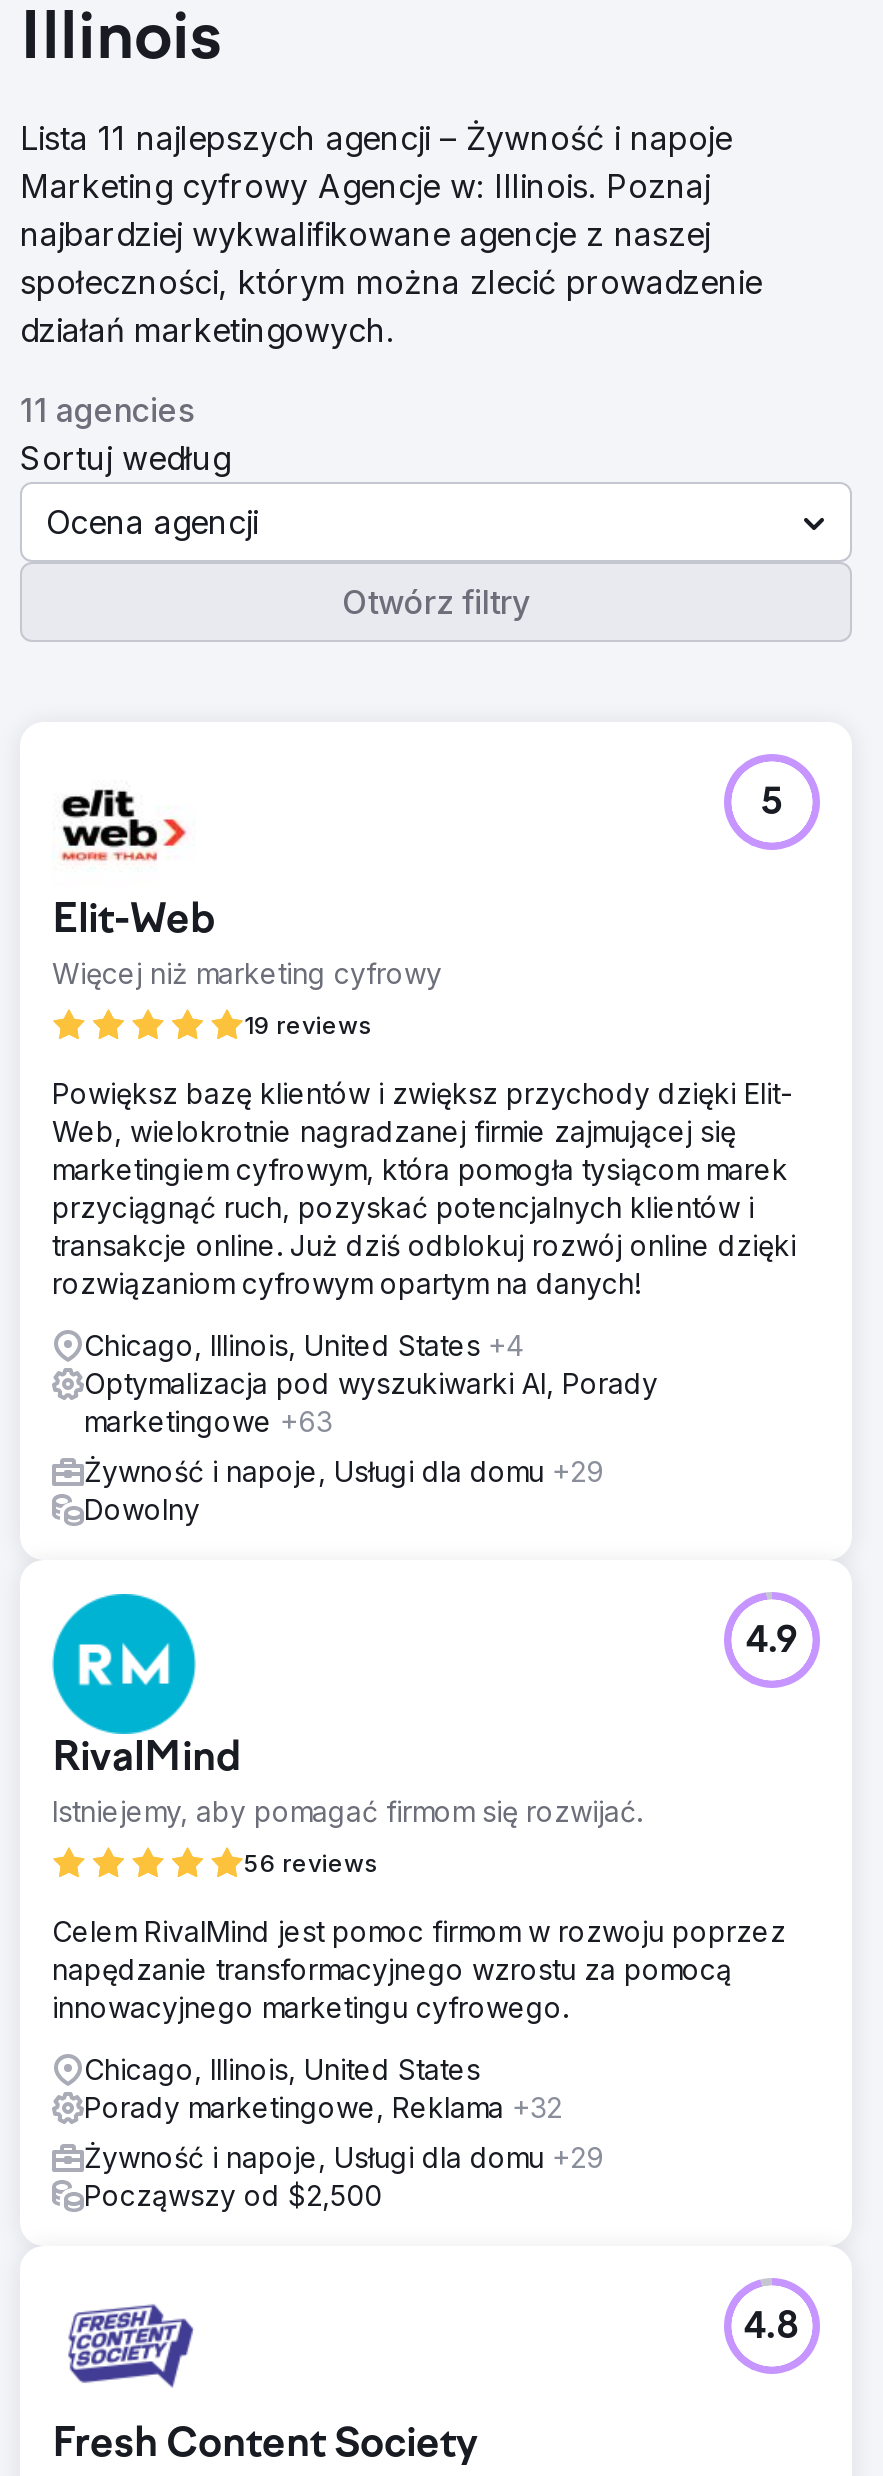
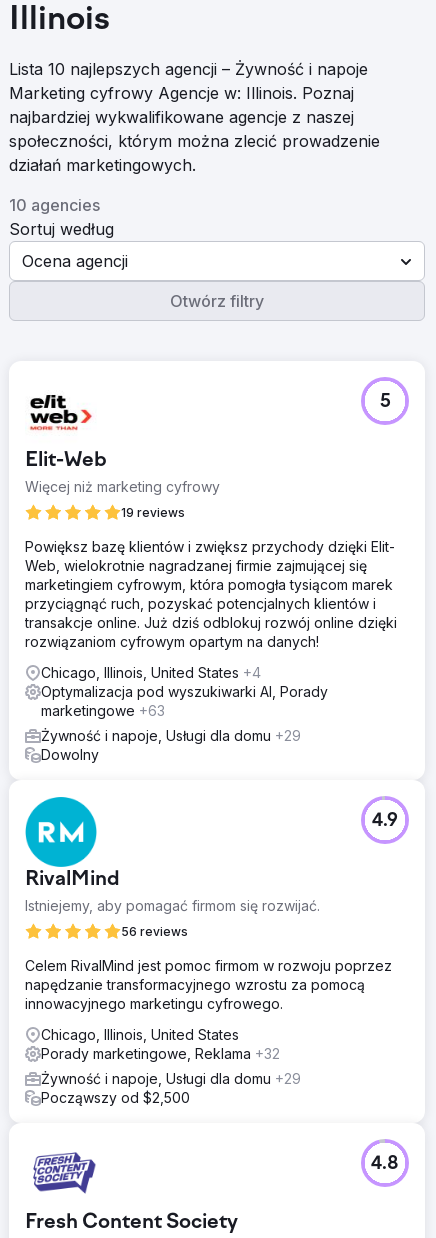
- Lista 11 najlepszych agencji – Żywność i napoje
+ Lista 10 najlepszych agencji – Żywność i napoje

- 11 agencies
+ 10 agencies
